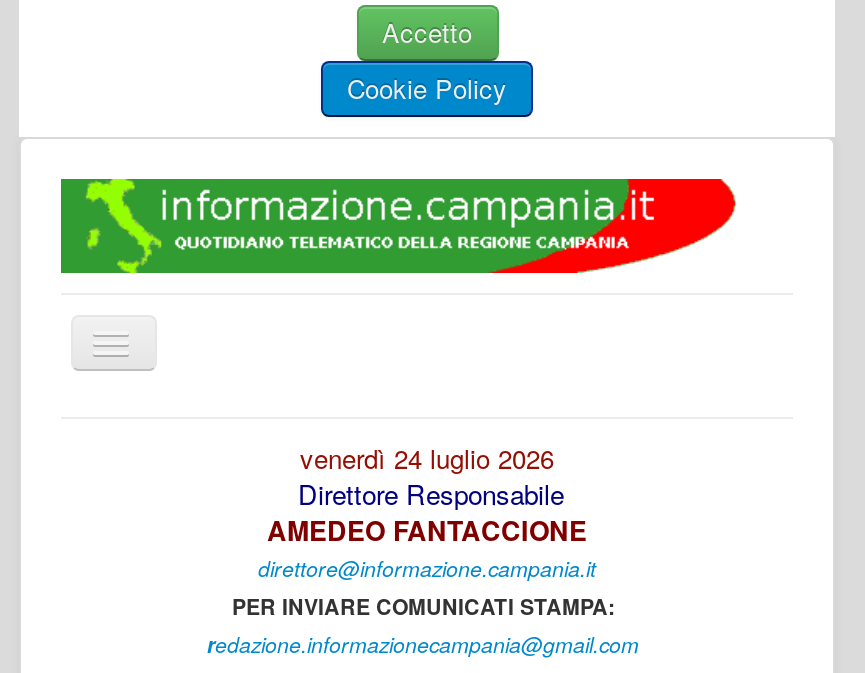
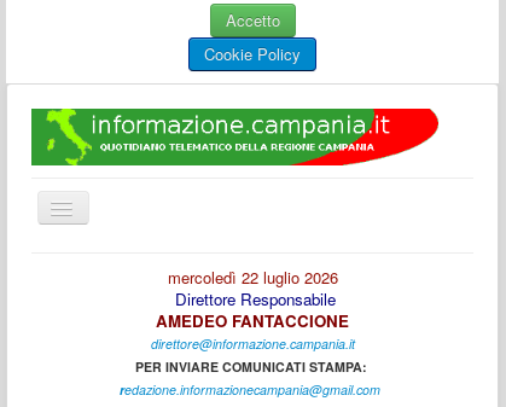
- venerdì 24 luglio 2026
+ mercoledì 22 luglio 2026
